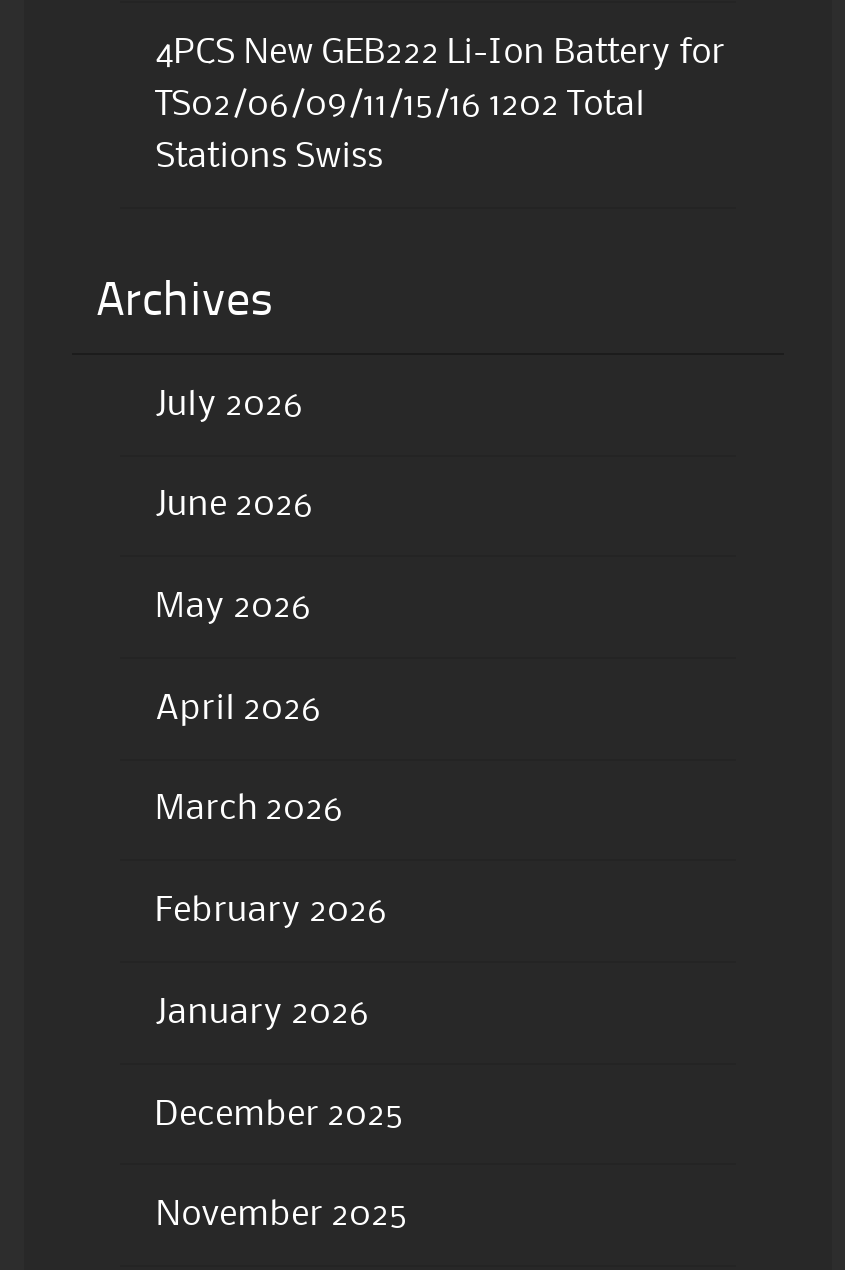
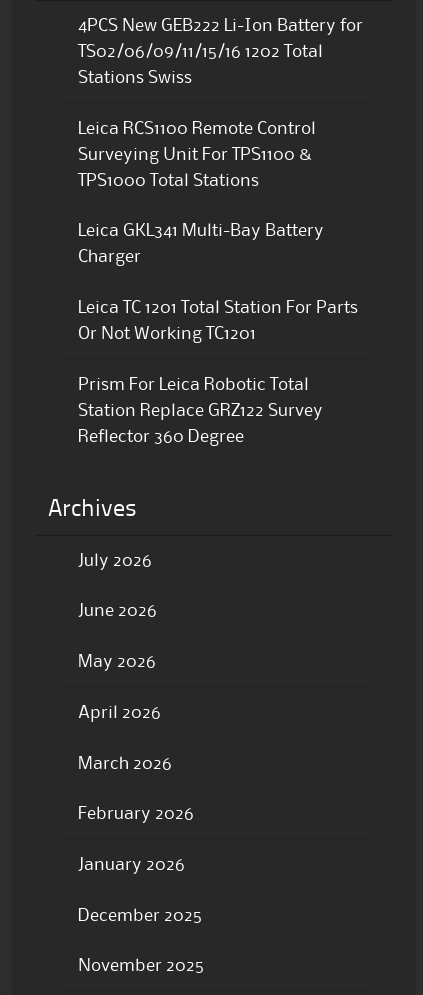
+ Leica RCS1100 Remote Control
+ Surveying Unit For TPS1100 &
+ TPS1000 Total Stations
+ Leica GKL341 Multi-Bay Battery
+ Charger
+ Leica TC 1201 Total Station For Parts
+ Or Not Working TC1201
+ Prism For Leica Robotic Total
+ Station Replace GRZ122 Survey
+ Reflector 360 Degree
